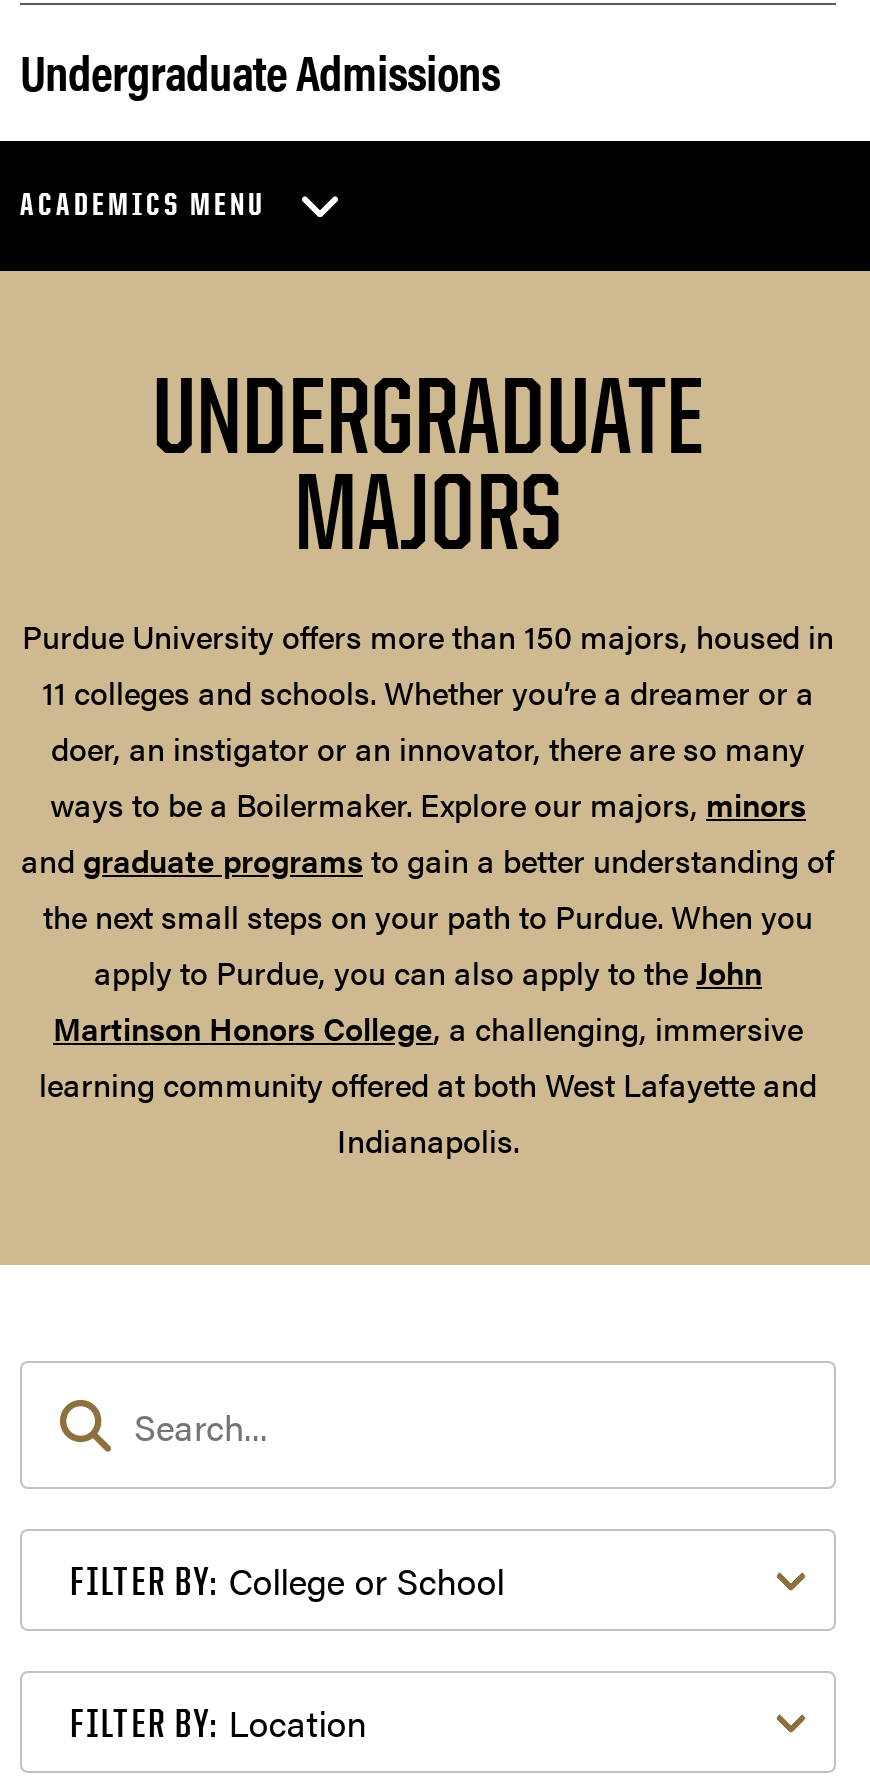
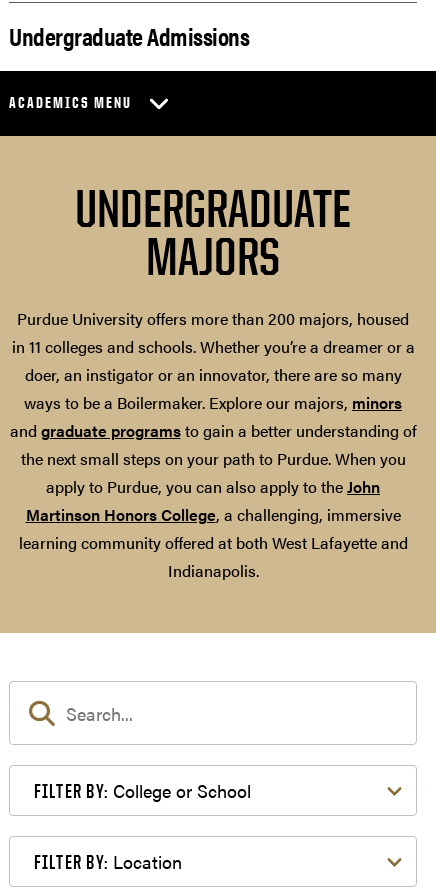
- Purdue University offers more than 150 majors, housed in
- 11 colleges and schools. Whether you’re a dreamer or a
+ Purdue University offers more than 200 majors, housed
+ in 11 colleges and schools. Whether you’re a dreamer or a
